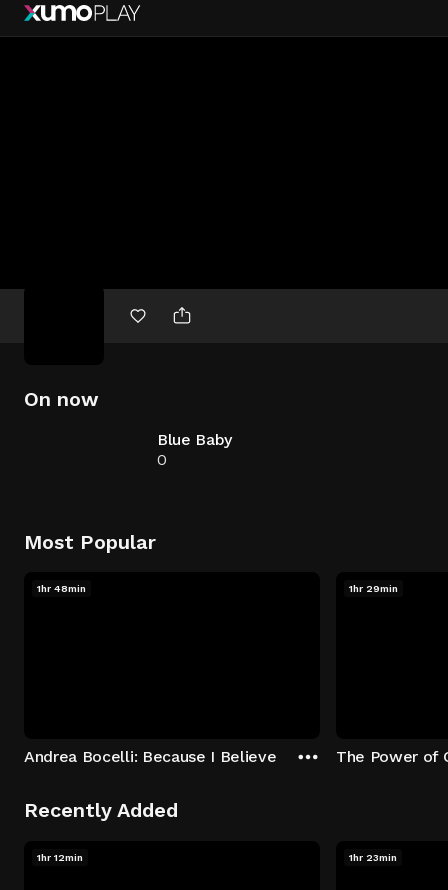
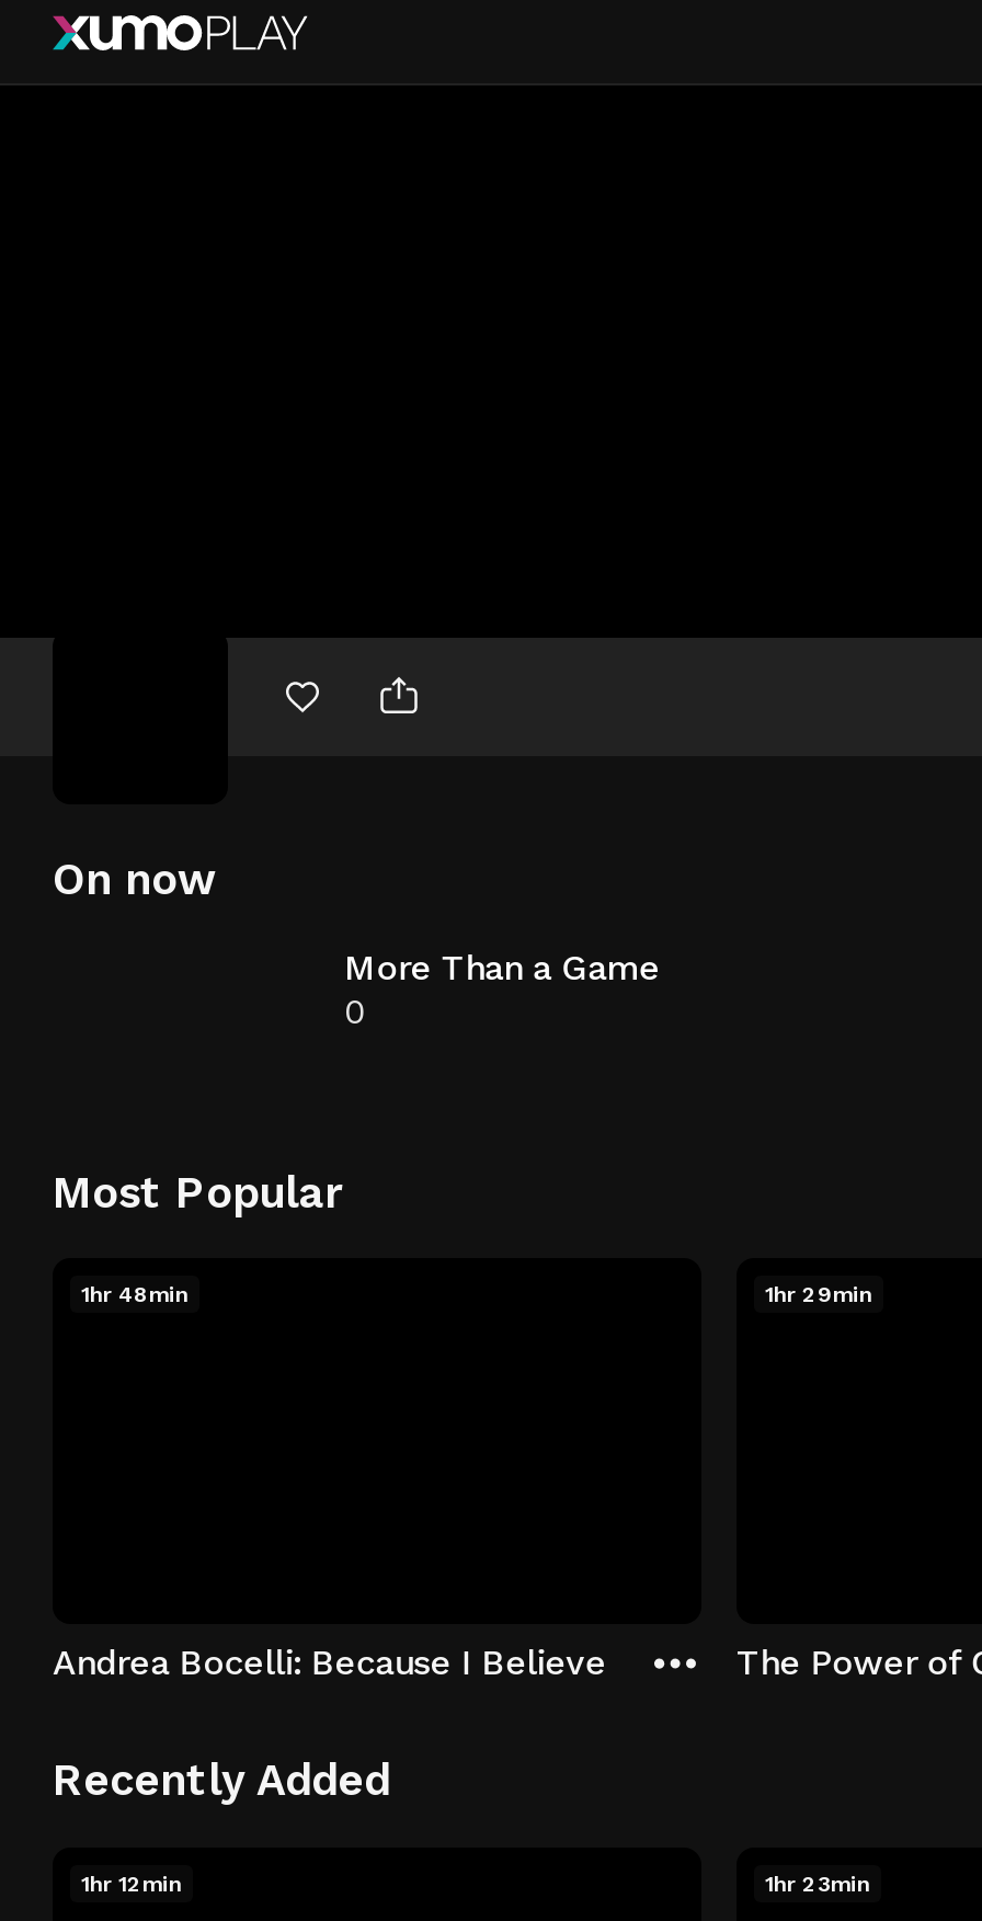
- Blue Baby
+ More Than a Game
